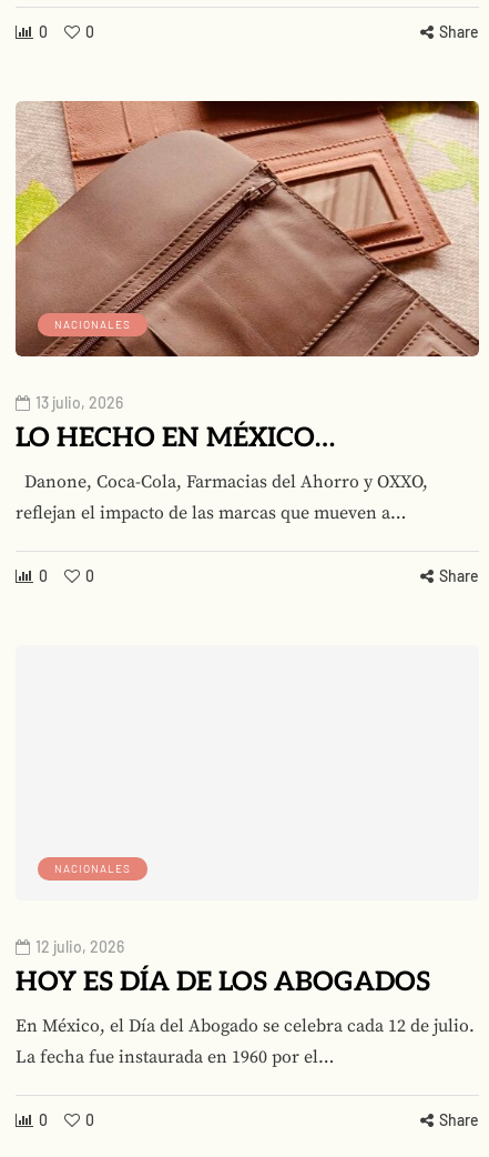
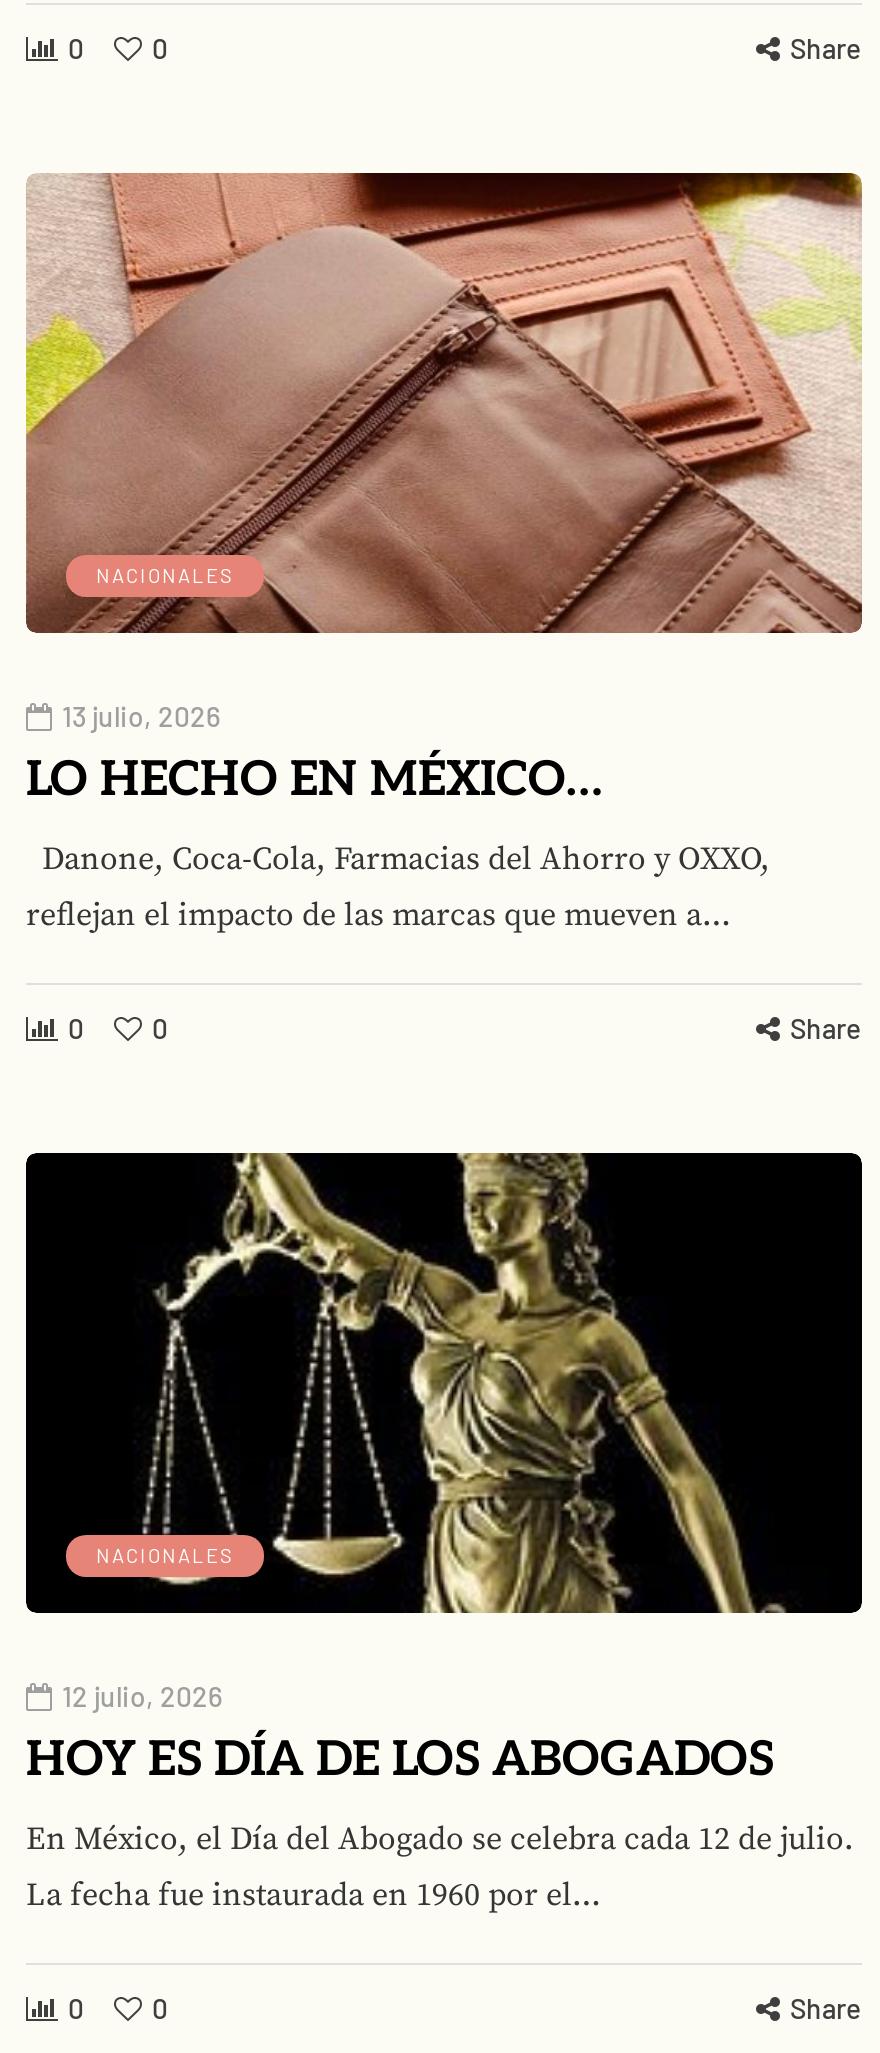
+ [image]
